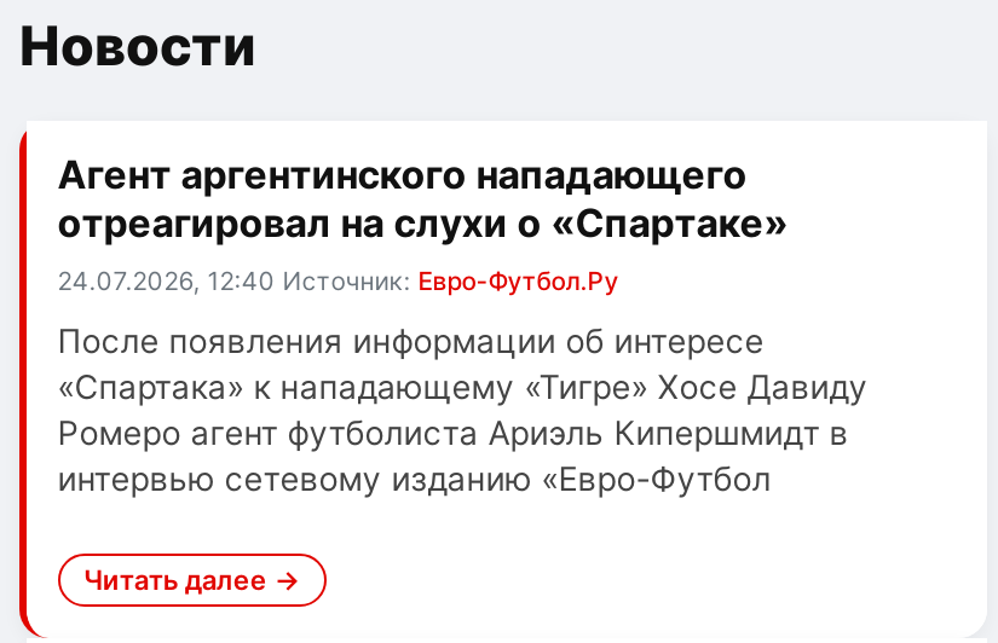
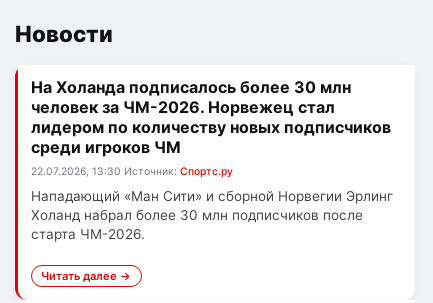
- Агент аргентинского нападающего
- отреагировал на слухи о «Спартаке»
- 24.07.2026, 12:40 Источник: Евро-Футбол.Ру
+ На Холанда подписалось более 30 млн
+ человек за ЧМ-2026. Норвежец стал
+ лидером по количеству новых подписчиков
+ среди игроков ЧМ
+ 22.07.2026, 13:30 Источник: Спортс.ру

- После появления информации об интересе
- «Спартака» к нападающему «Тигре» Хосе Давиду
- Ромеро агент футболиста Ариэль Кипершмидт в
- интервью сетевому изданию «Евро-Футбол
+ Нападающий «Ман Сити» и сборной Норвегии Эрлинг
+ Холанд набрал более 30 млн подписчиков после
+ старта ЧМ-2026.
